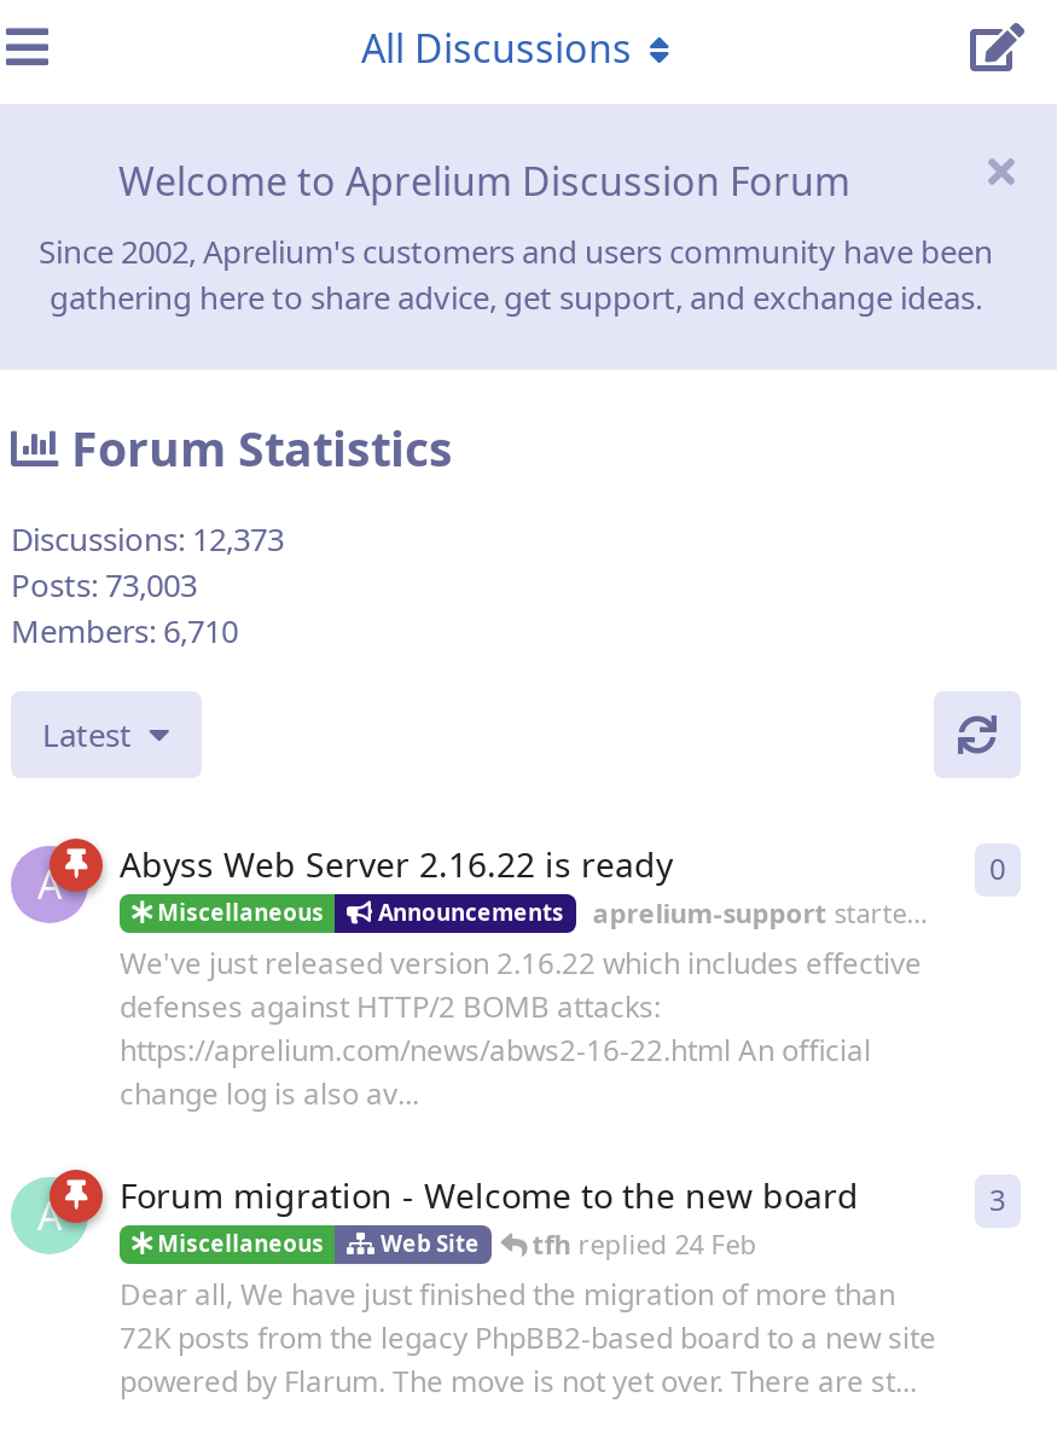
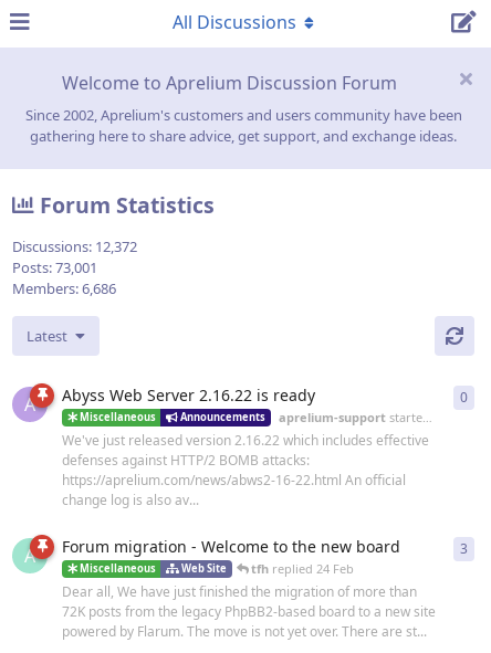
- Discussions: 12,373
+ Discussions: 12,372

- Posts: 73,003
+ Posts: 73,001

- Members: 6,710
+ Members: 6,686
